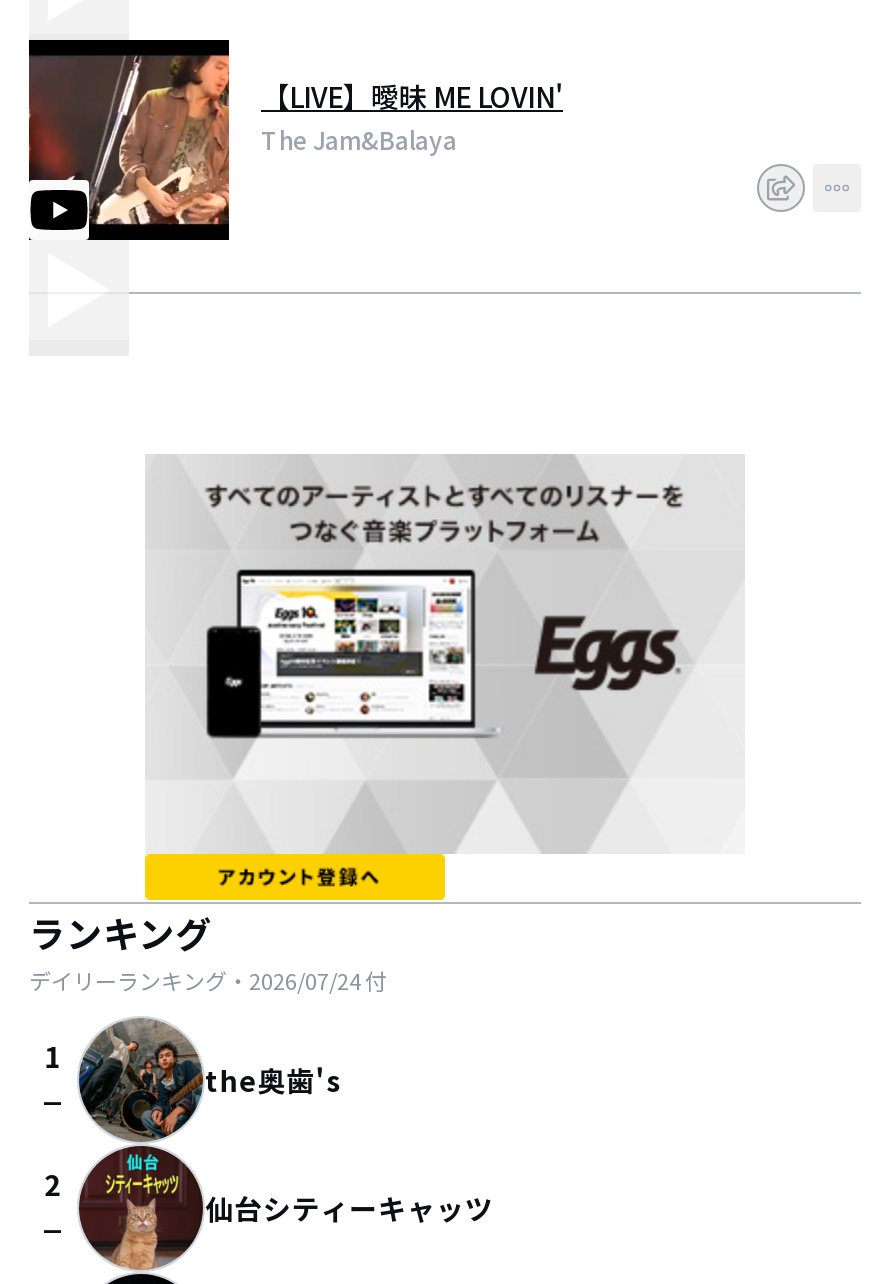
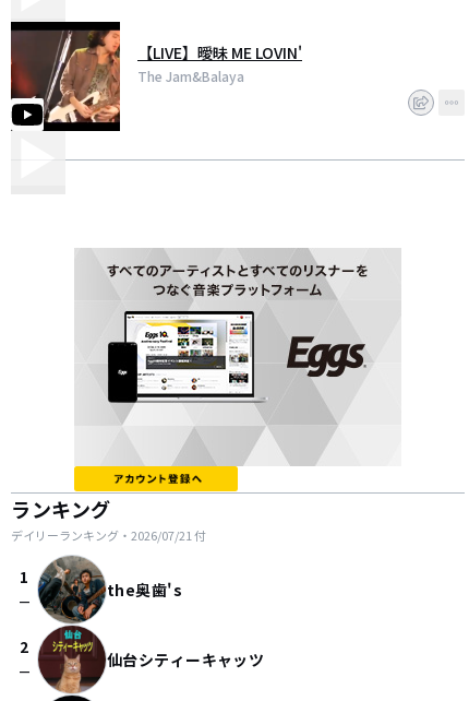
- デイリーランキング・2026/07/24付
+ デイリーランキング・2026/07/21付
